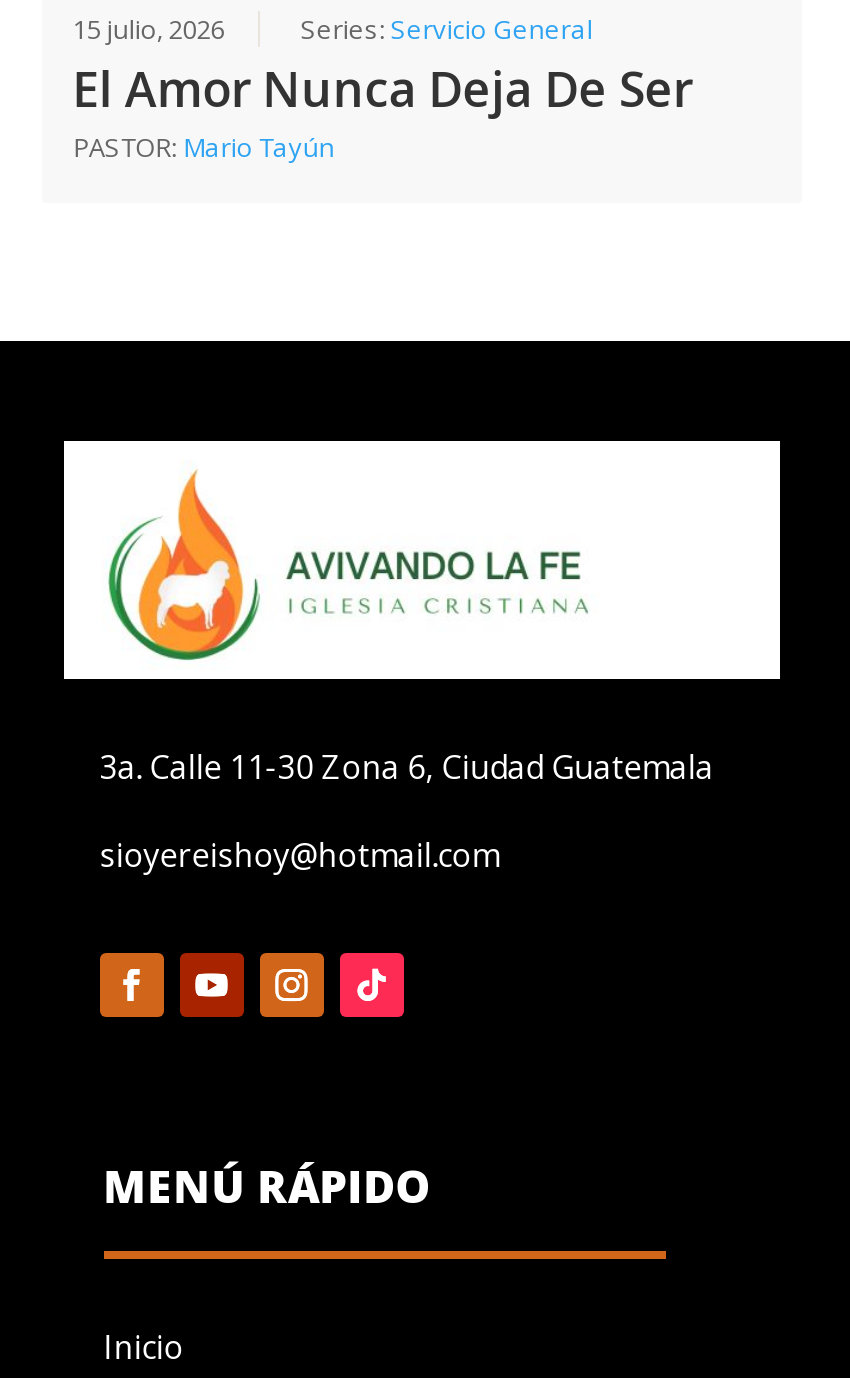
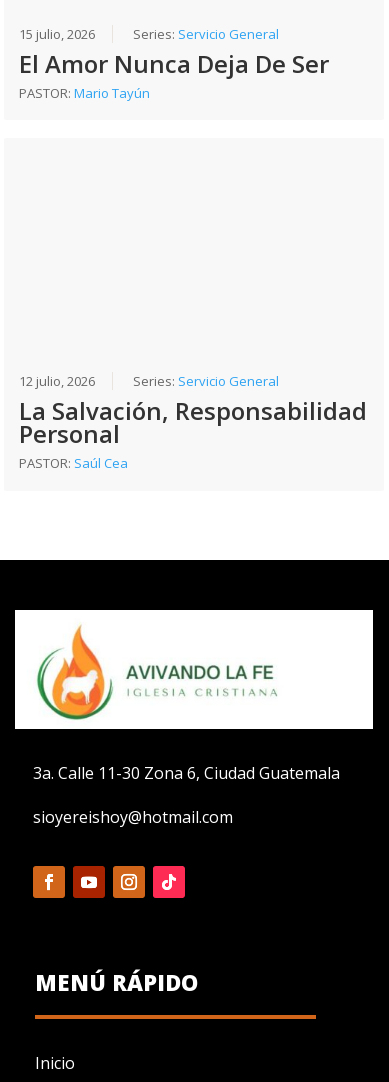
+ 12 julio, 2026
+ Series: Servicio General
+ La Salvación, Responsabilidad
+ Personal
+ PASTOR: Saúl Cea
